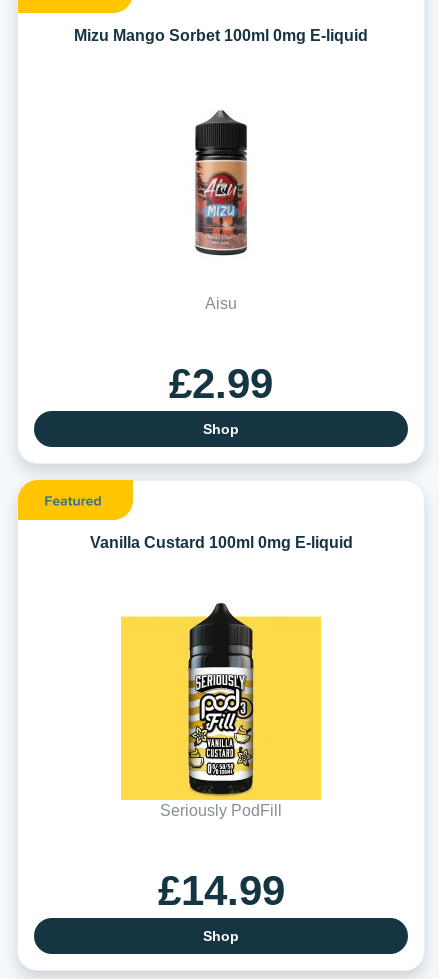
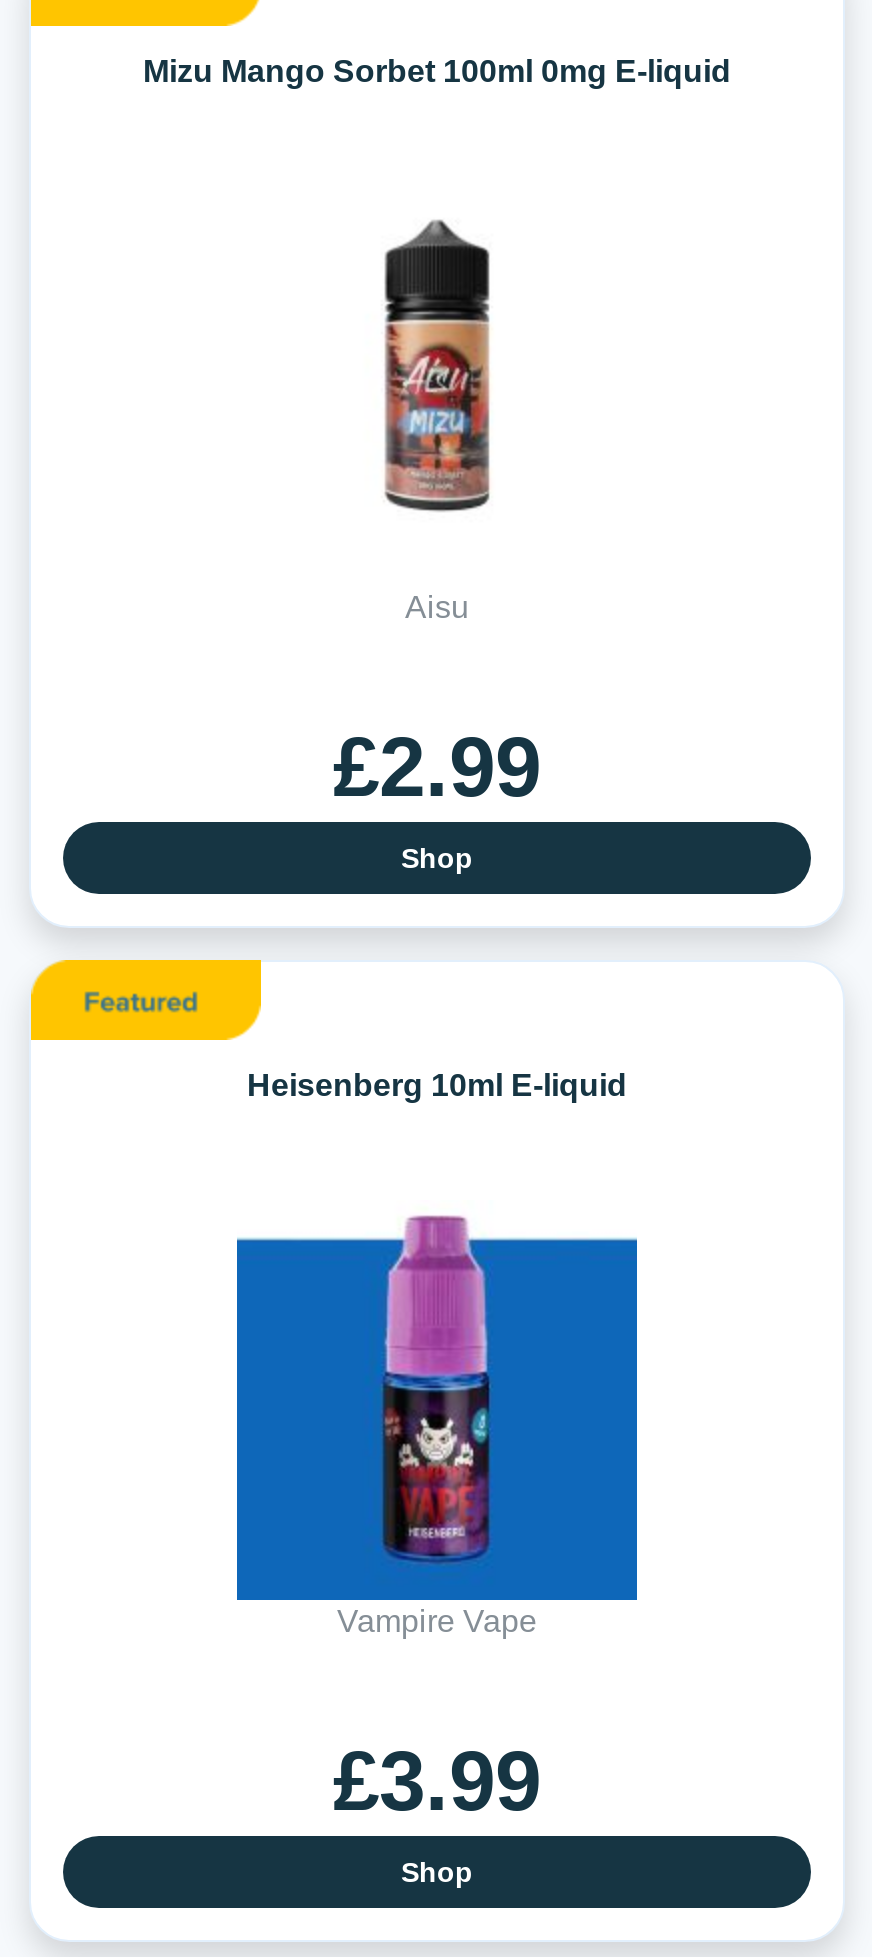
- Vanilla Custard 100ml 0mg E-liquid
+ Heisenberg 10ml E-liquid

- [image]
- Seriously PodFill
+ [image]
+ Vampire Vape

- £14.99
+ £3.99
